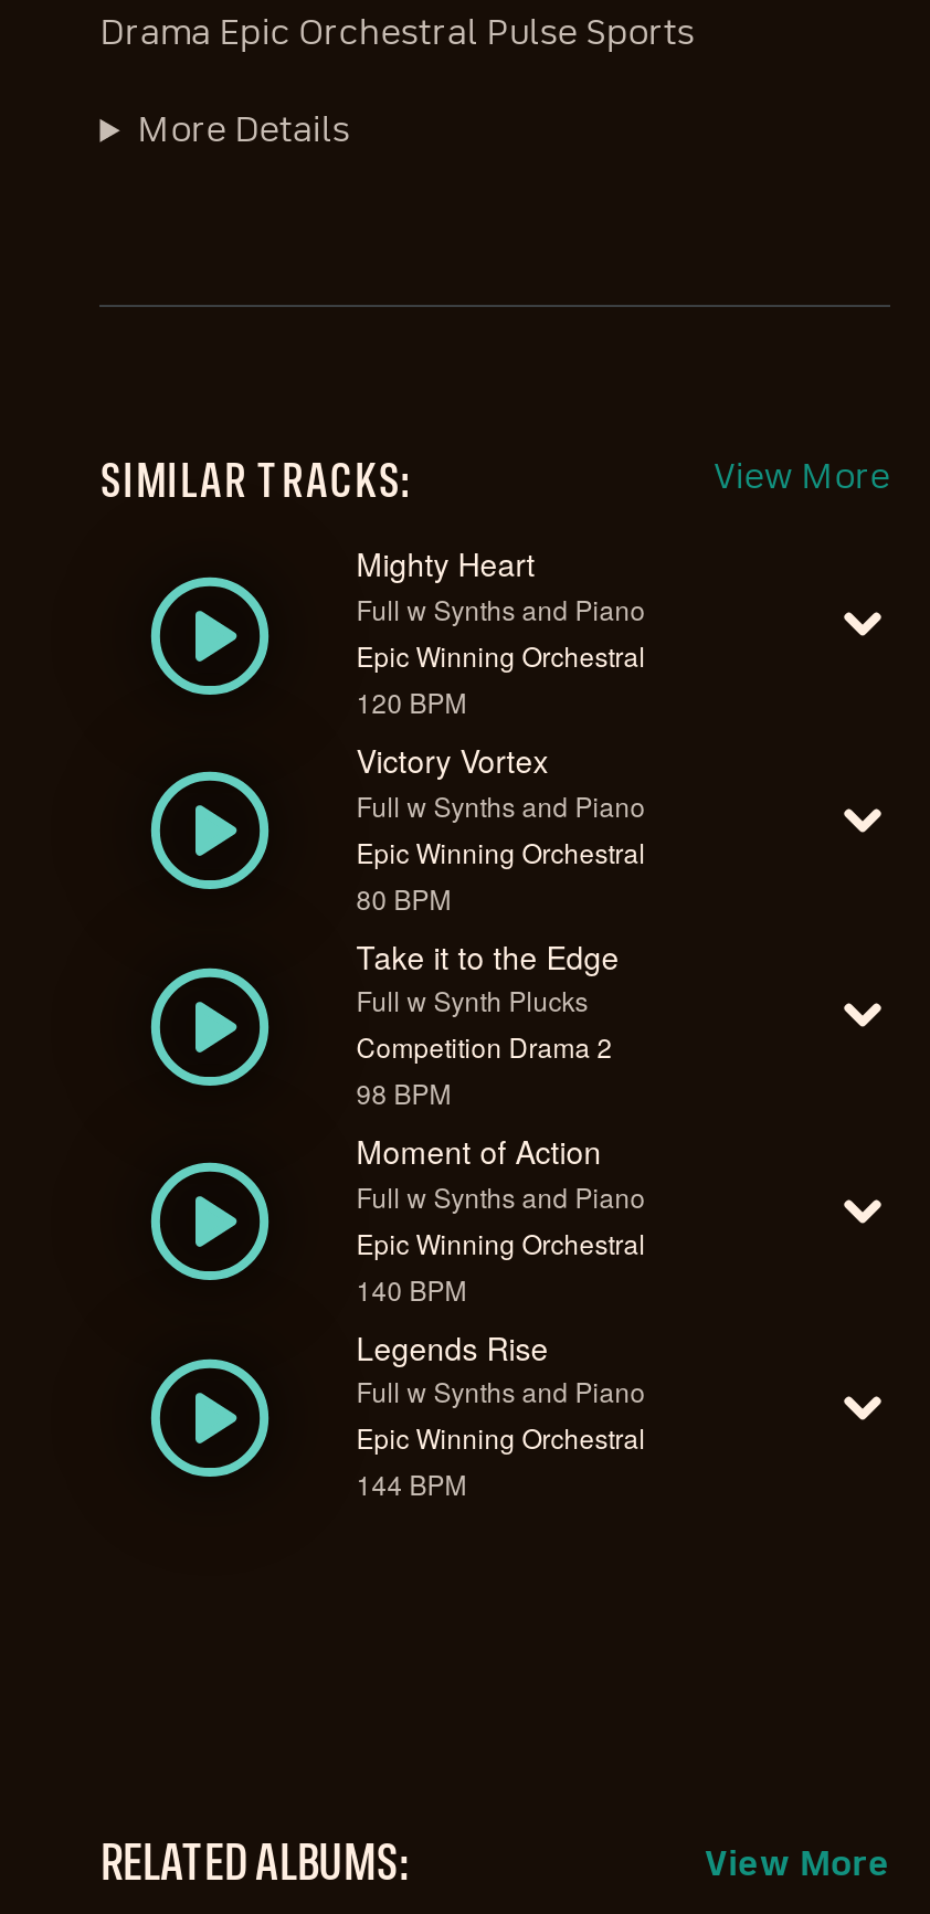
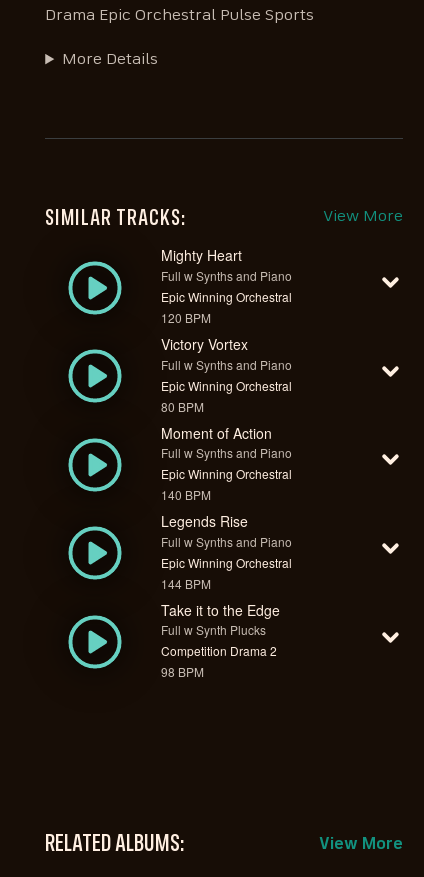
moved down: Take it to the Edge | Full w Synth Plucks | Competition Drama 2 | 98 BPM

moved up: Moment of Action | Full w Synths and Piano | Epic Winning Orchestral | 140 BPM | Legends Rise | Full w Synths and Piano | Epic Winning Orchestral | 144 BPM
